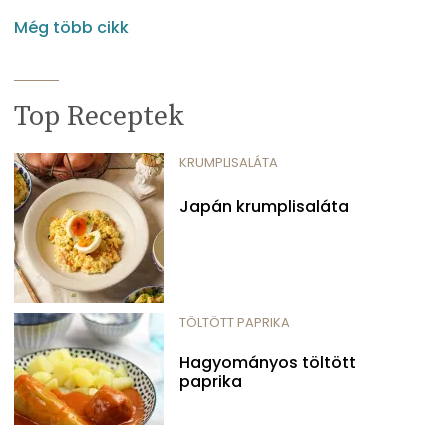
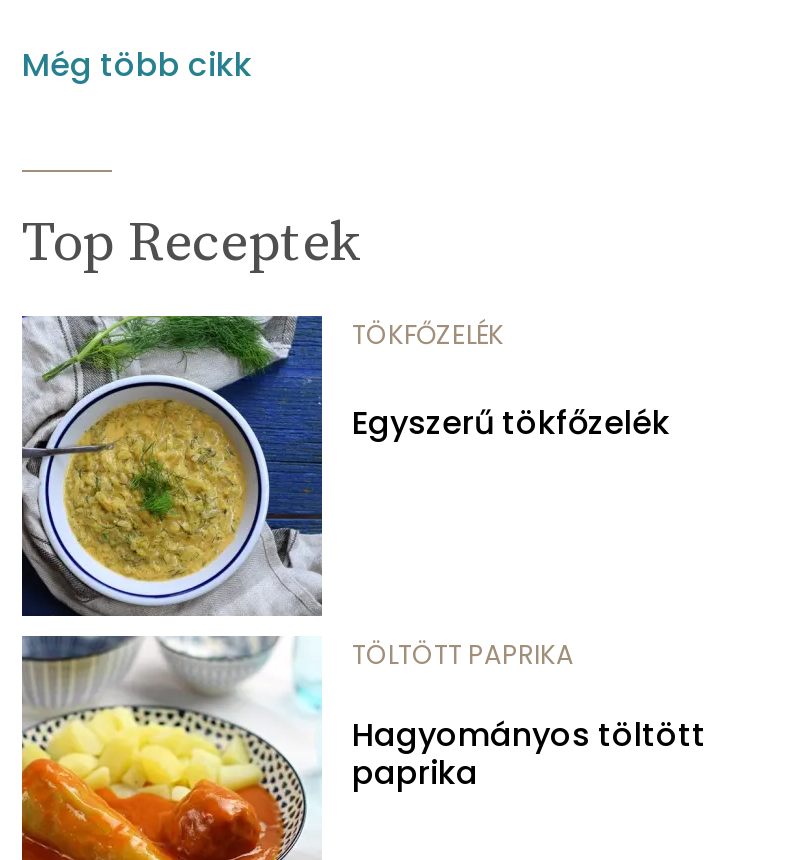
- [image]
- KRUMPLISALÁTA
+ [image]
+ TÖKFŐZELÉK

- Japán krumplisaláta
+ Egyszerű tökfőzelék
